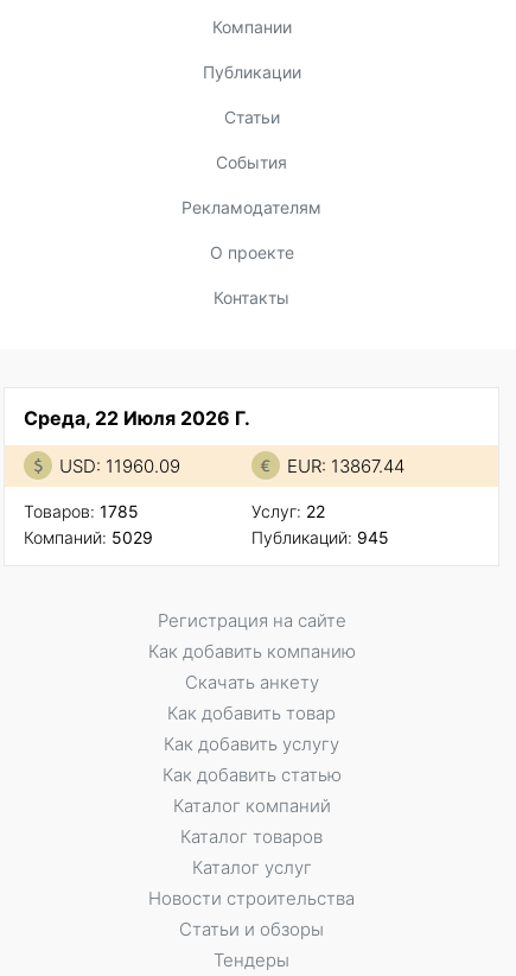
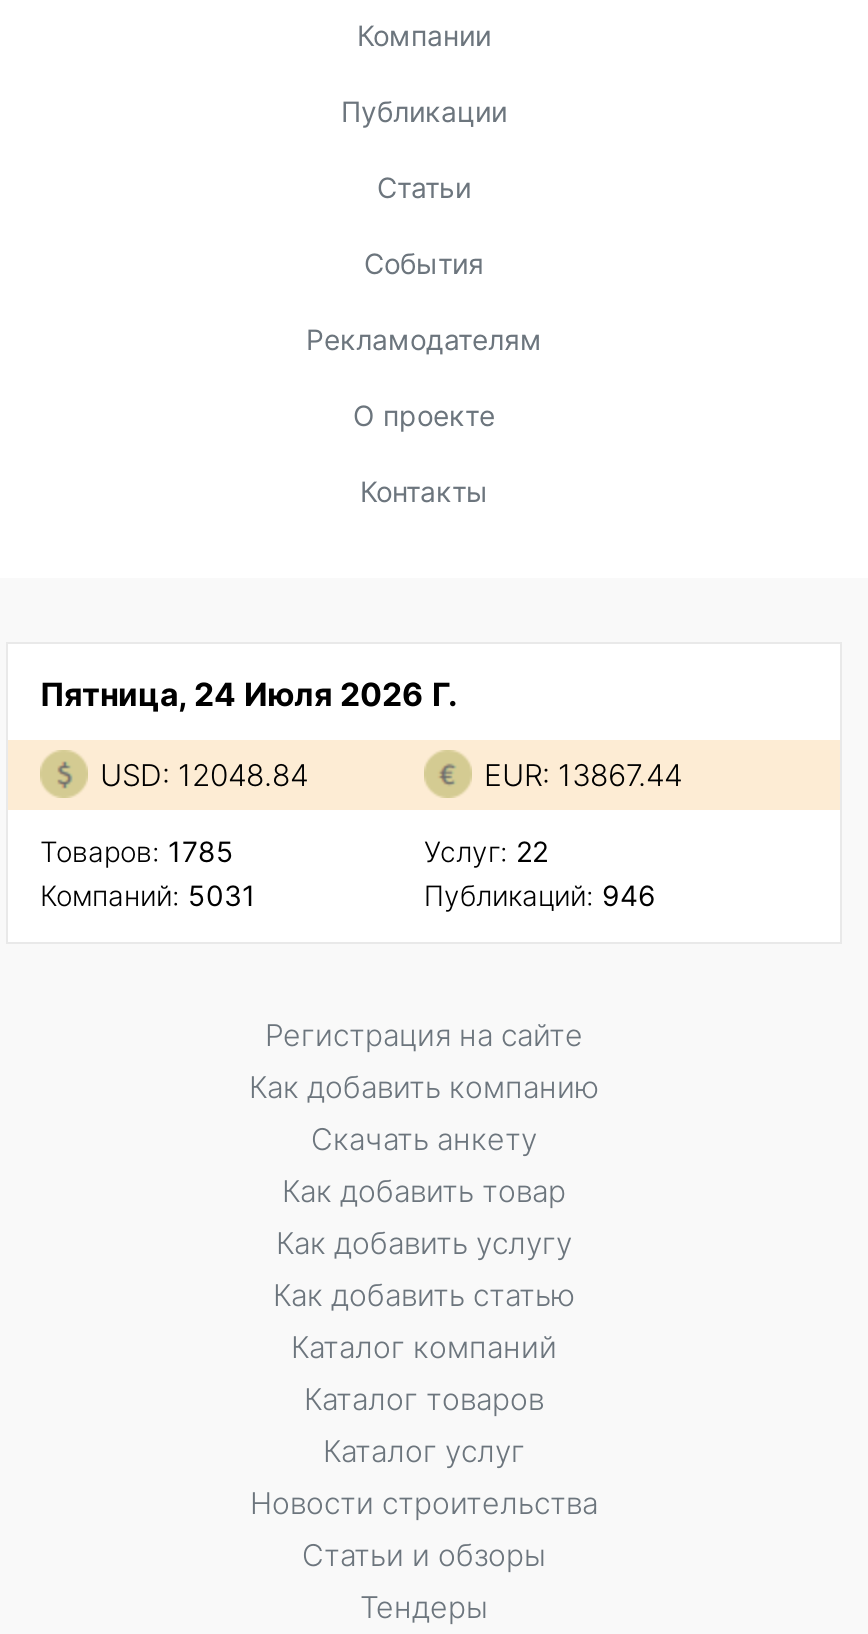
- Среда, 22 Июля 2026 Г.
+ Пятница, 24 Июля 2026 Г.

- USD: 11960.09
+ USD: 12048.84

- Компаний: 5029
+ Компаний: 5031

- Публикаций: 945
+ Публикаций: 946
